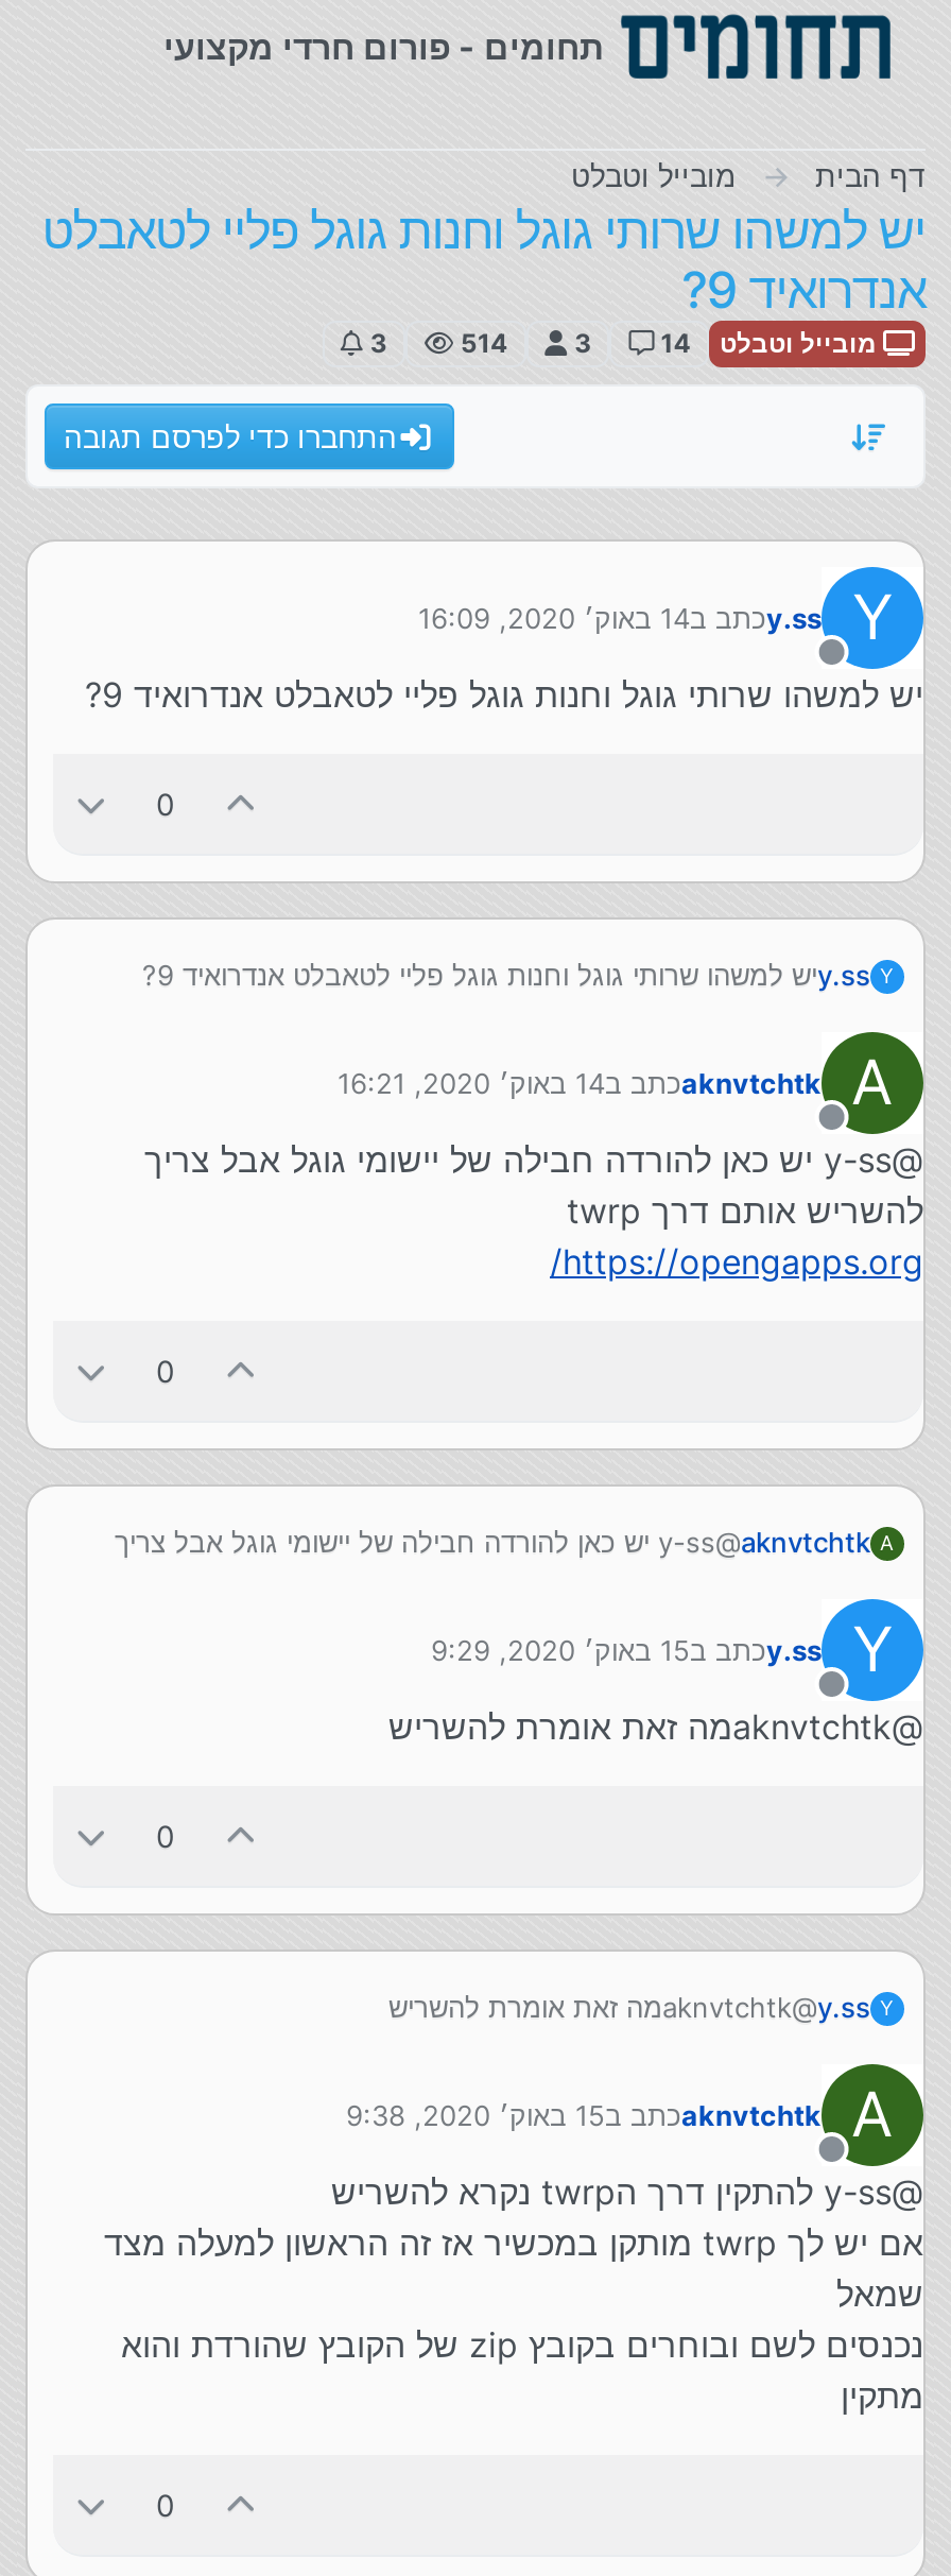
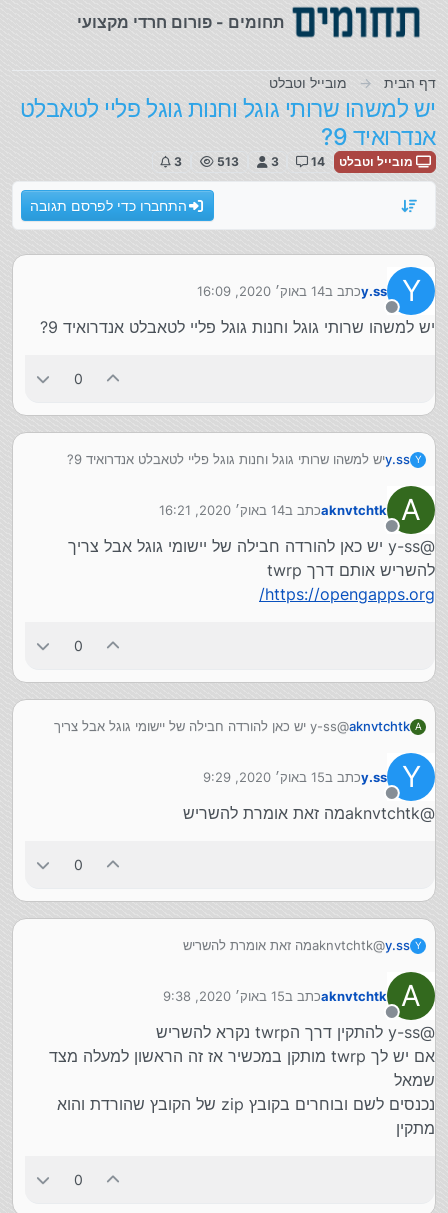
- 514
+ 513
